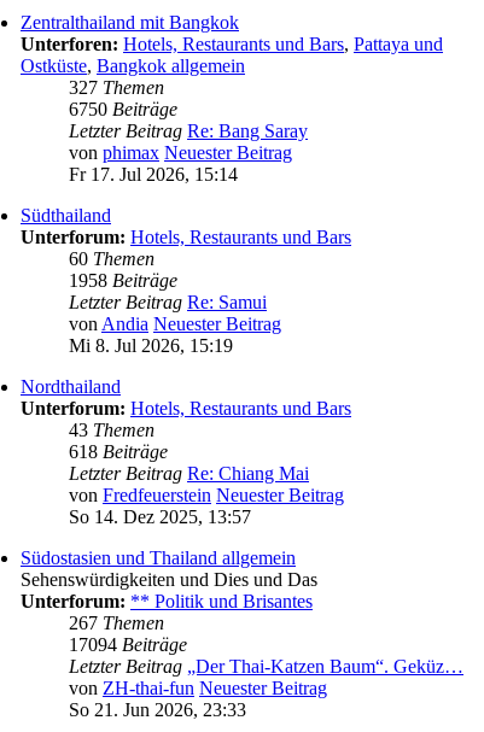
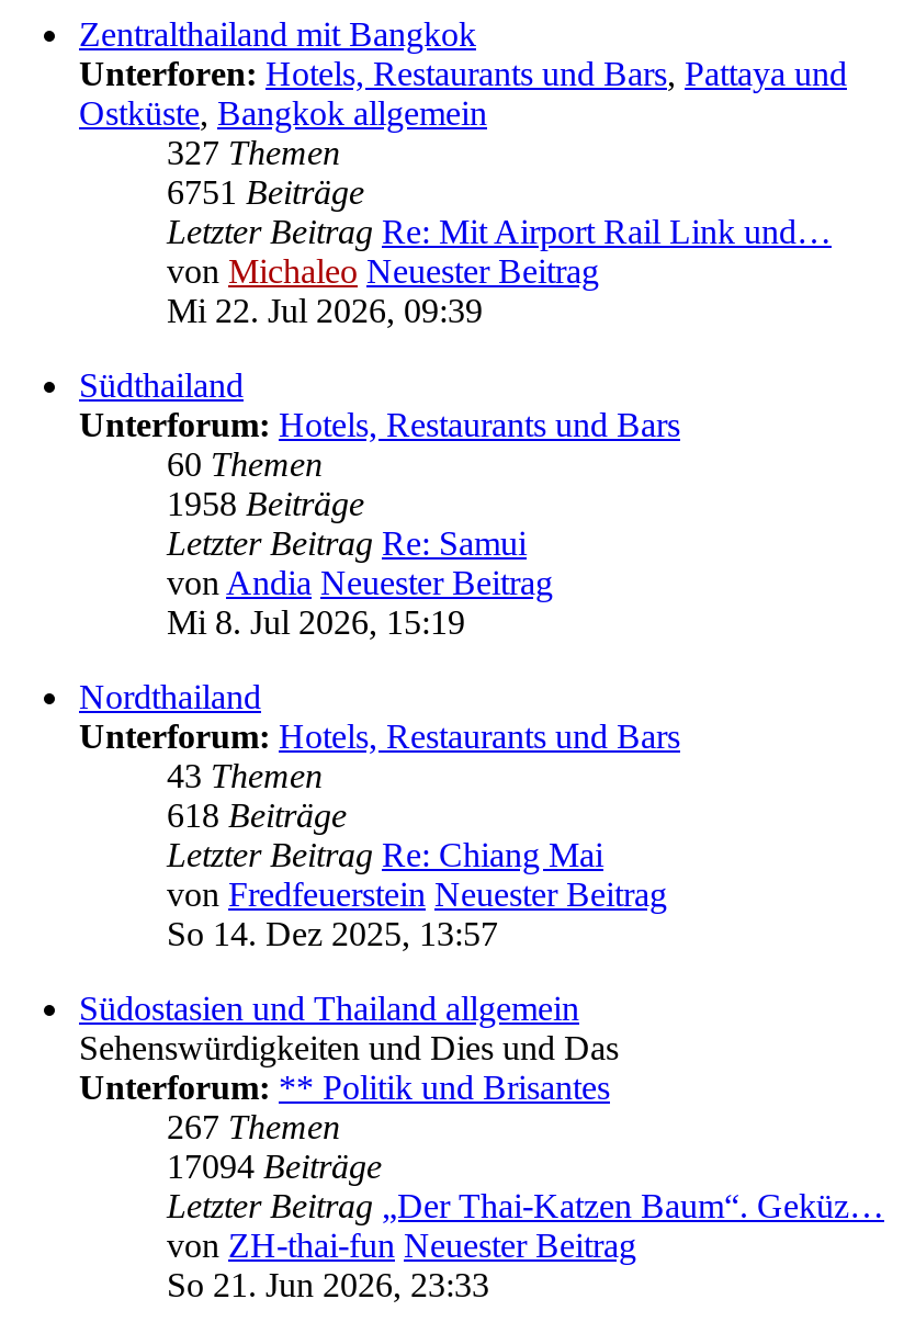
- 6750 Beiträge
- Letzter Beitrag Re: Bang Saray
- von phimax Neuester Beitrag
- Fr 17. Jul 2026, 15:14
+ 6751 Beiträge
+ Letzter Beitrag Re: Mit Airport Rail Link und…
+ von Michaleo Neuester Beitrag
+ Mi 22. Jul 2026, 09:39
